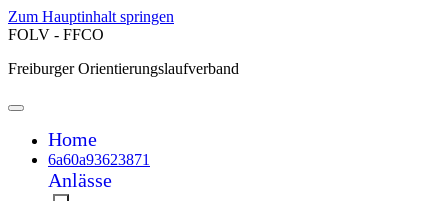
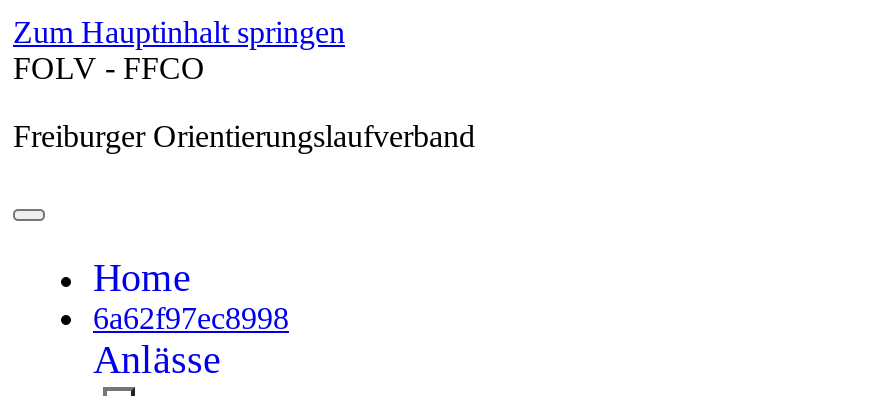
- 6a60a93623871
+ 6a62f97ec8998
